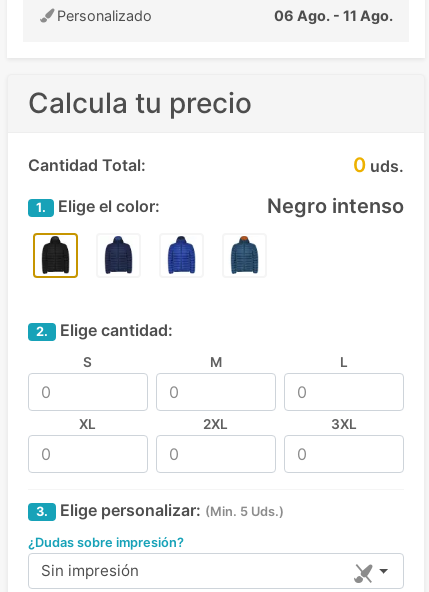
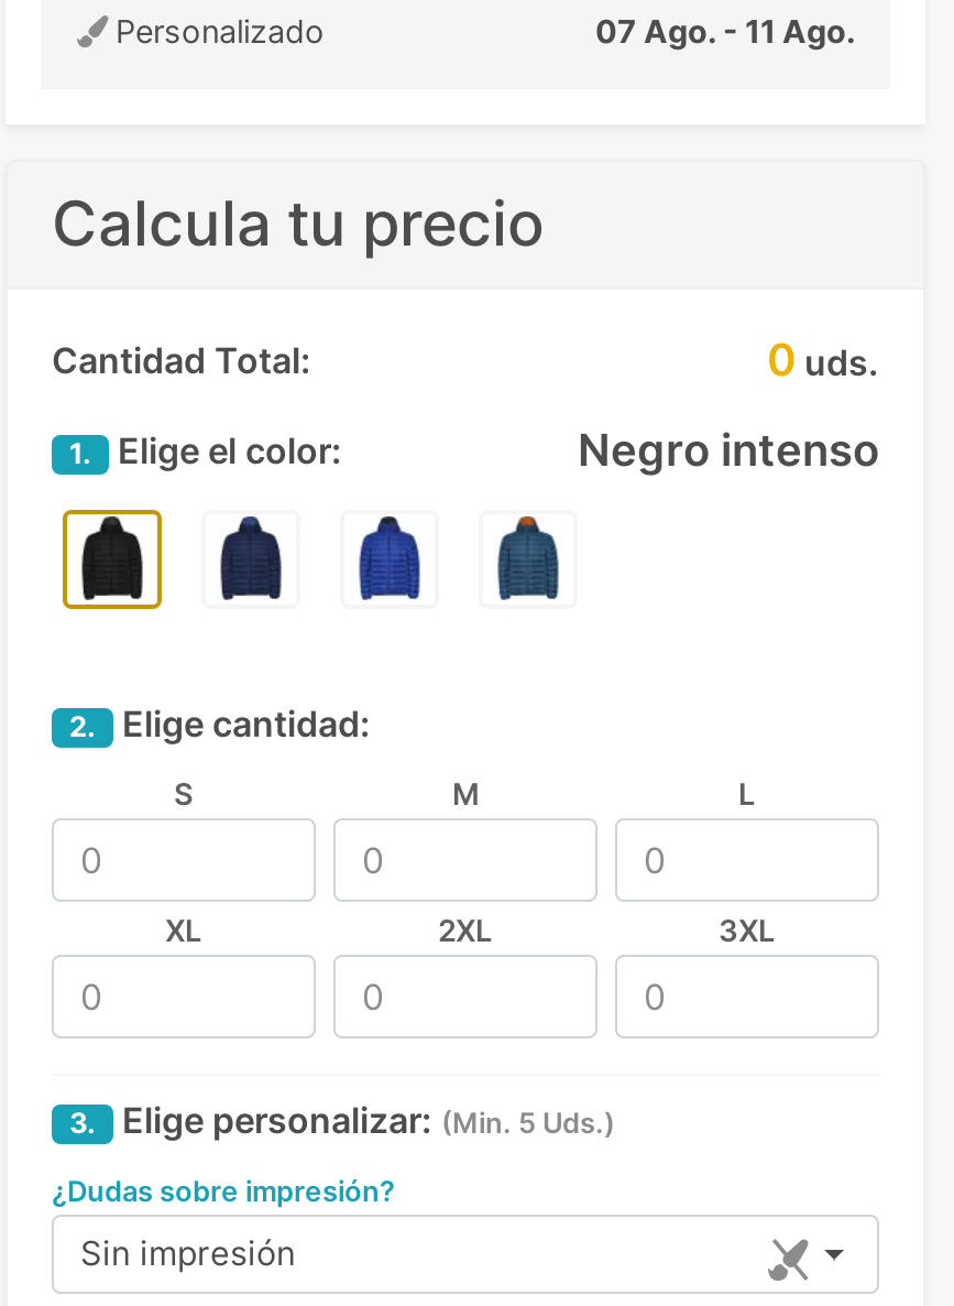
- 06 Ago. - 11 Ago.
+ 07 Ago. - 11 Ago.
